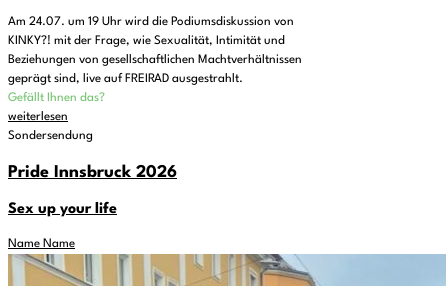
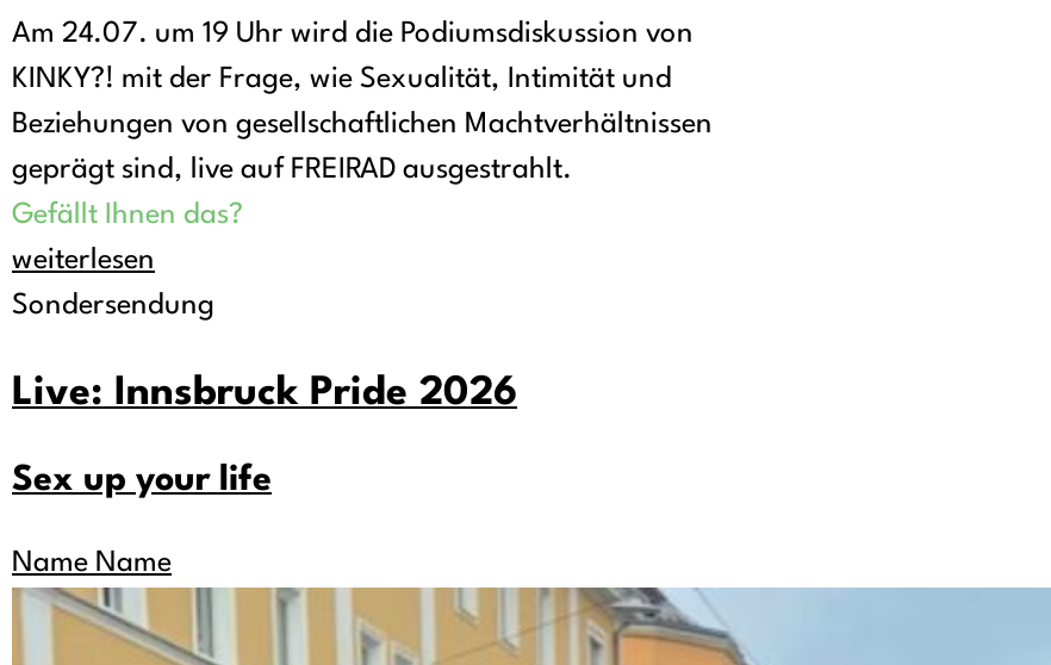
- Pride Innsbruck 2026
+ Live: Innsbruck Pride 2026
